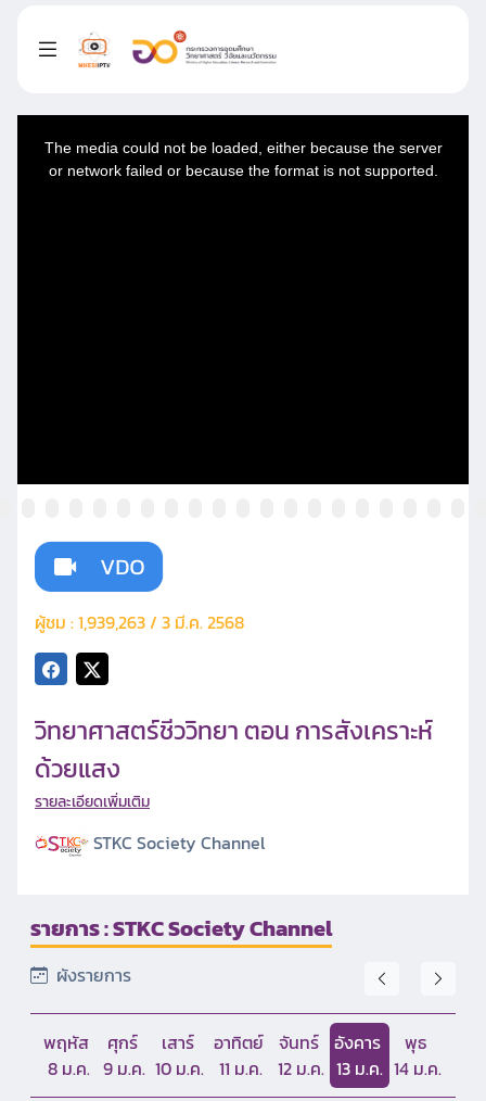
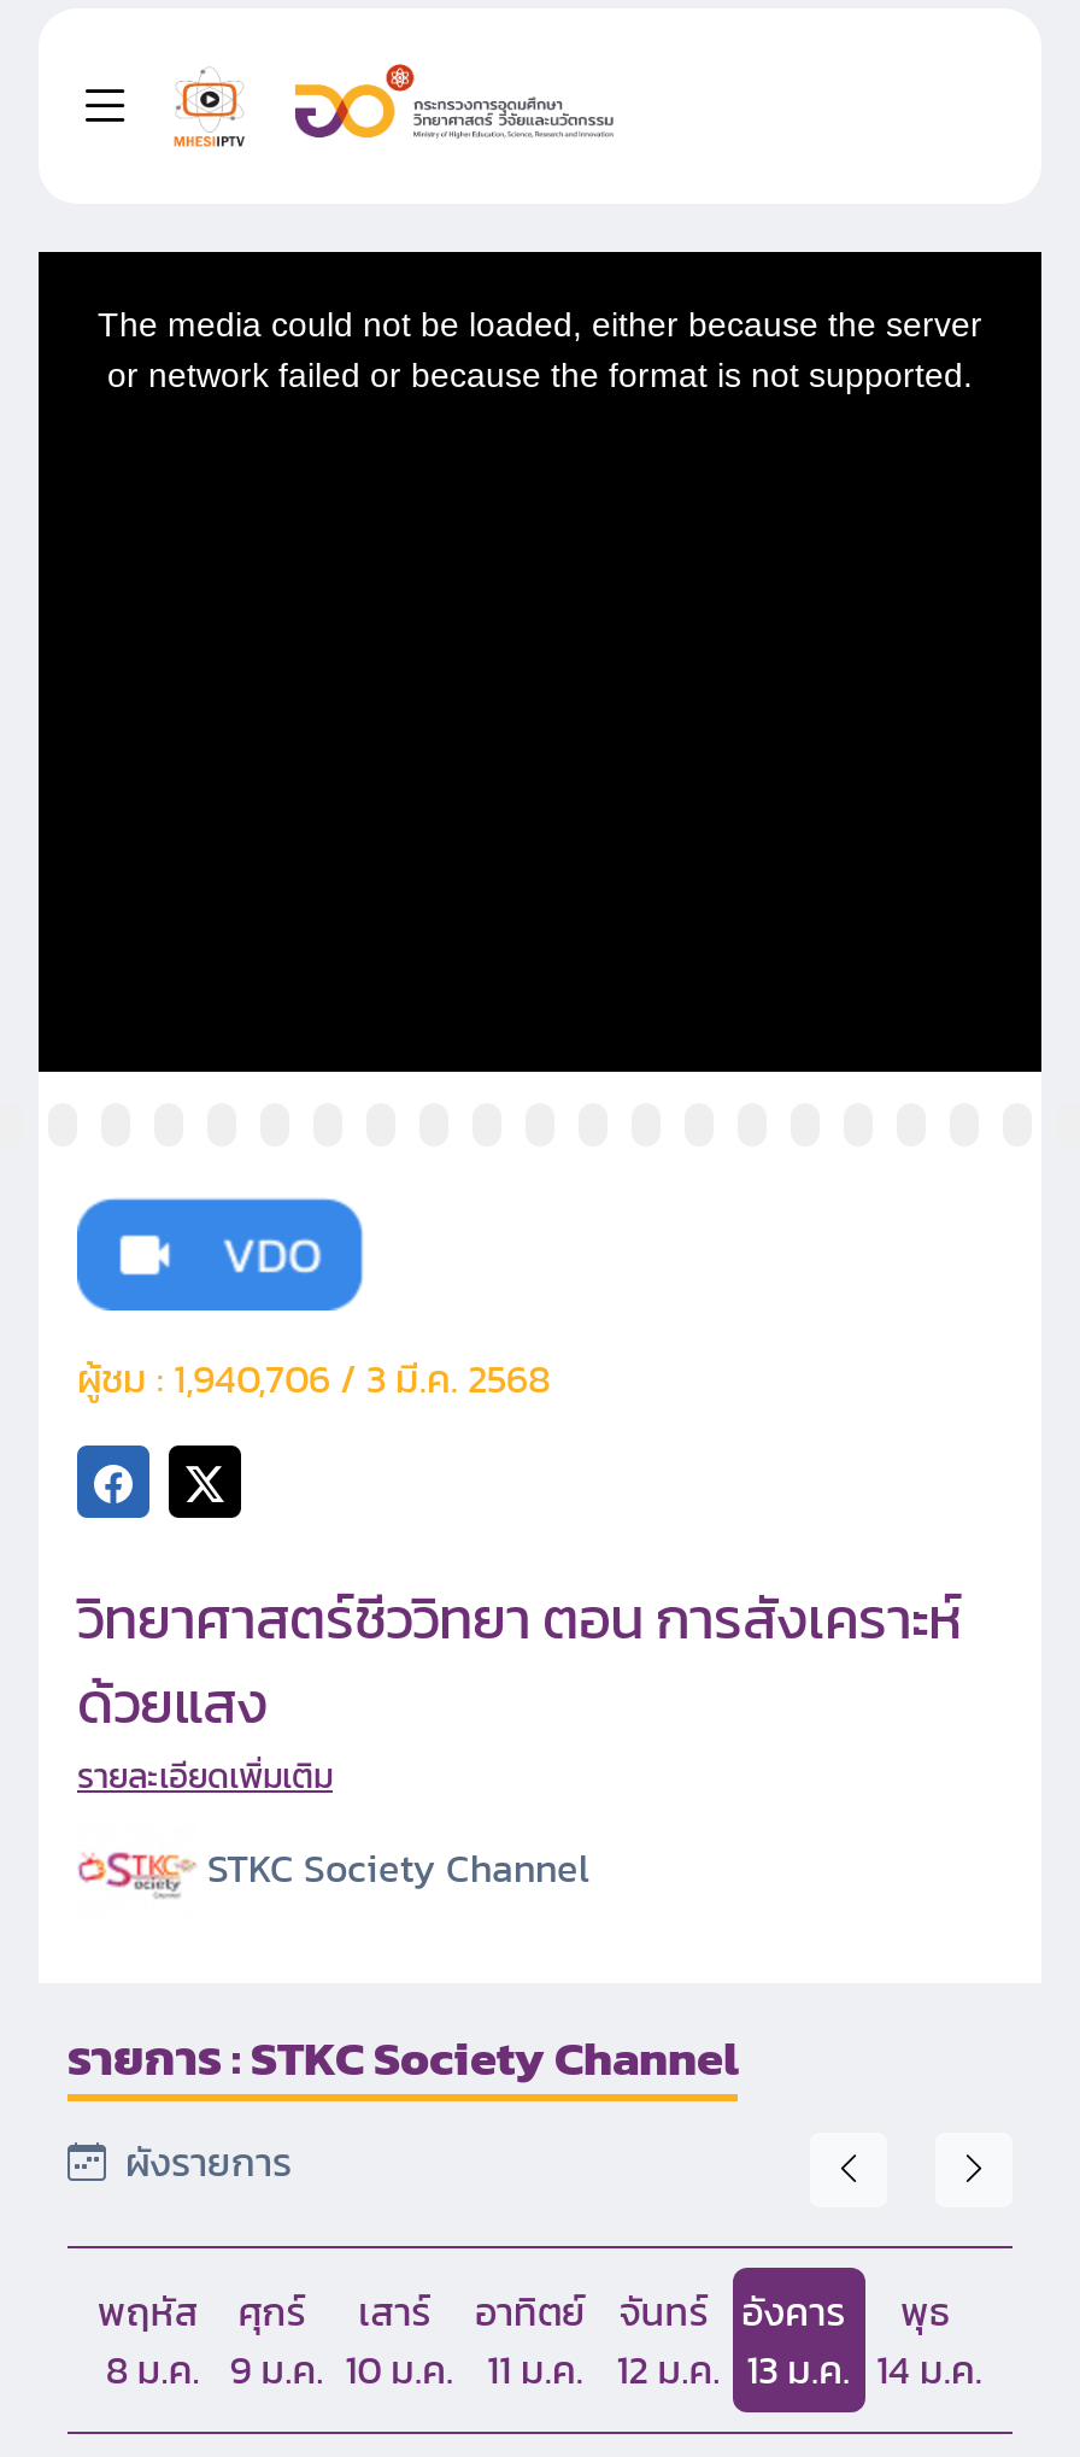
- ผู้ชม : 1,939,263 / 3 มี.ค. 2568
+ ผู้ชม : 1,940,706 / 3 มี.ค. 2568
